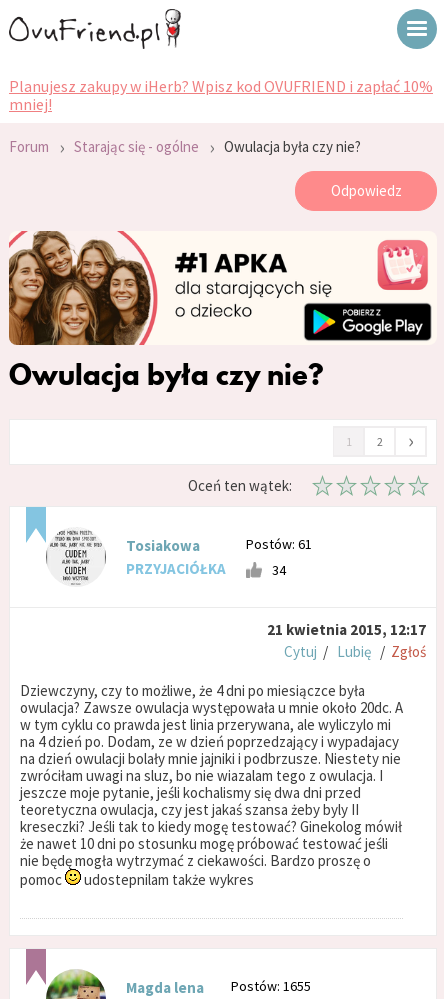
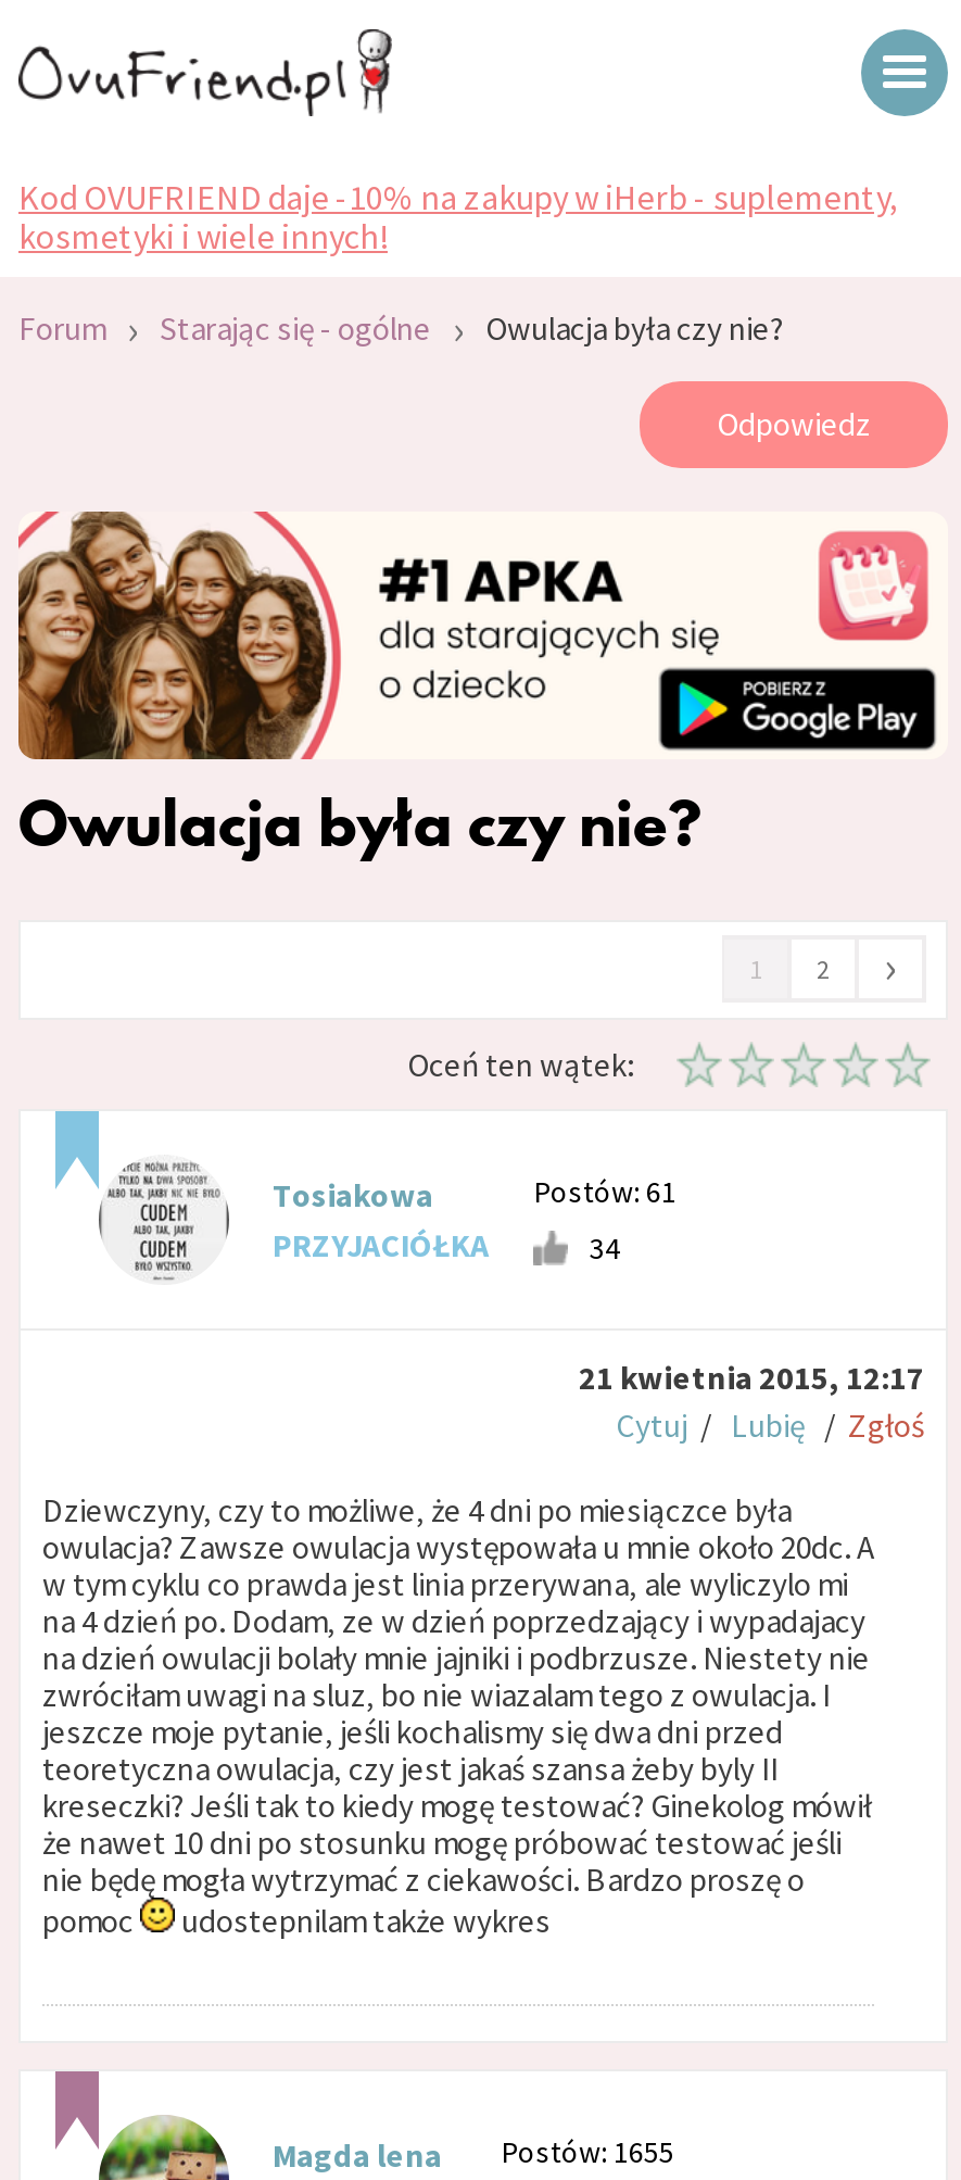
- Planujesz zakupy w iHerb? Wpisz kod OVUFRIEND i zapłać 10%
- mniej!
+ Kod OVUFRIEND daje -10% na zakupy w iHerb - suplementy,
+ kosmetyki i wiele innych!
